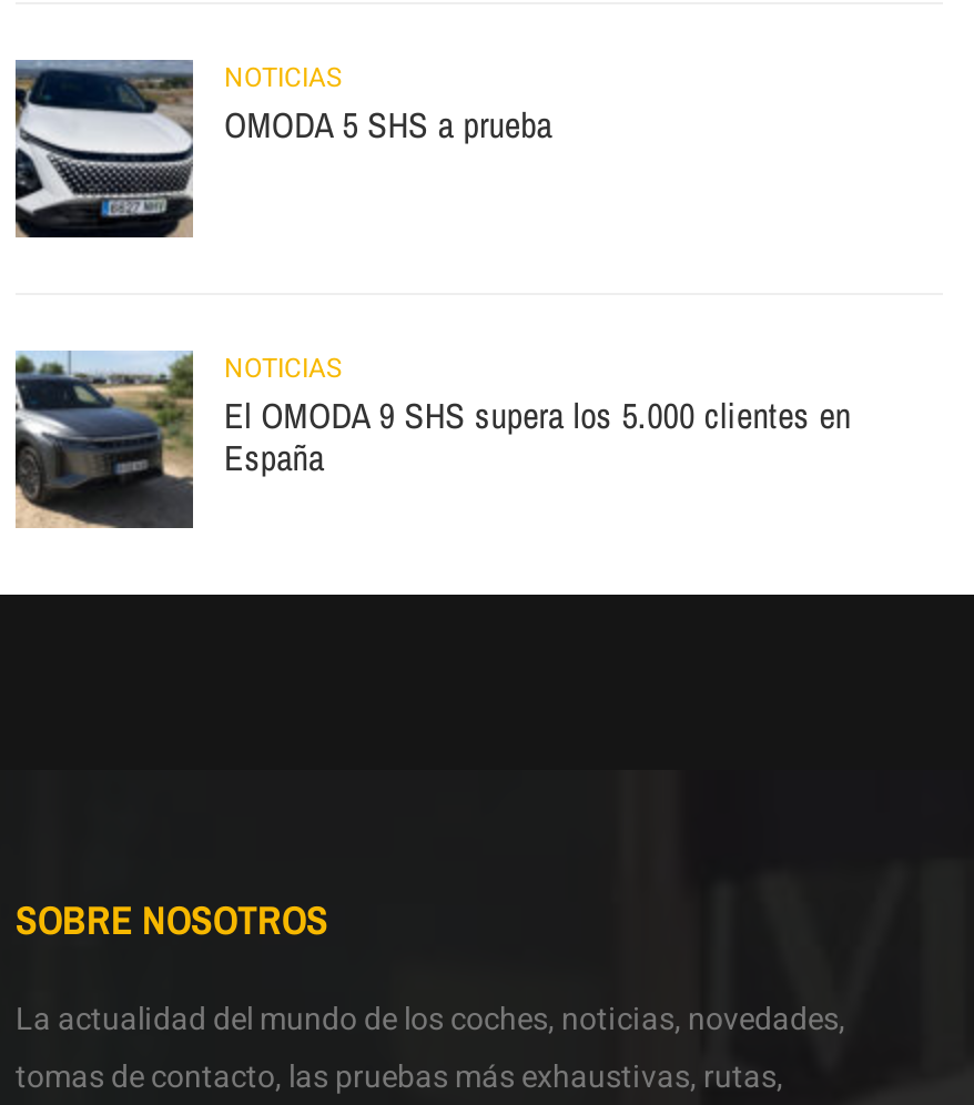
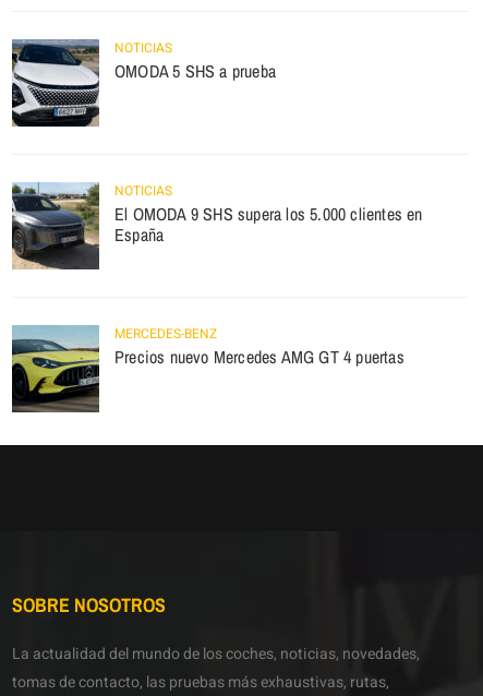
+ [image]
+ MERCEDES-BENZ
+ Precios nuevo Mercedes AMG GT 4 puertas
